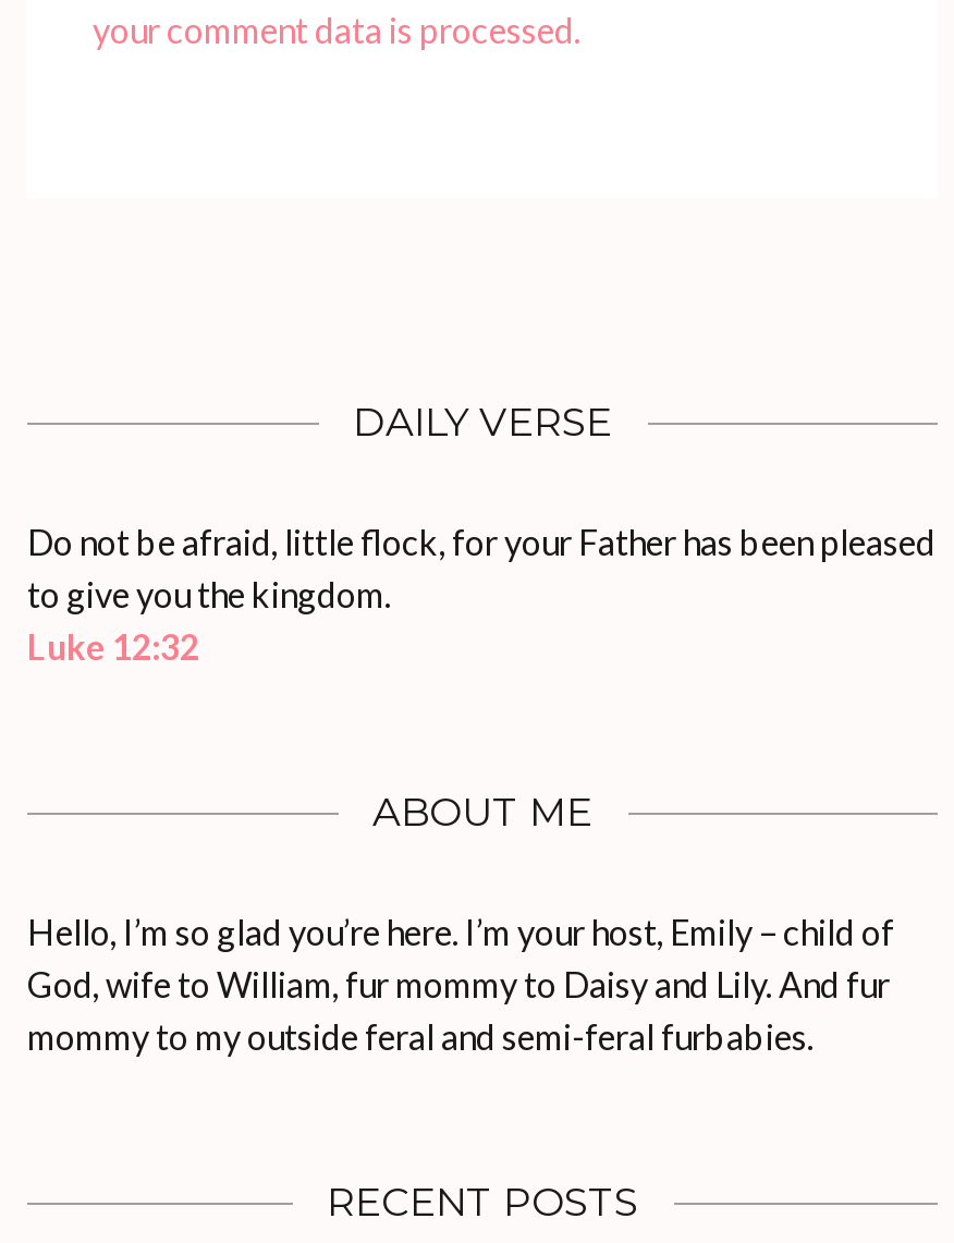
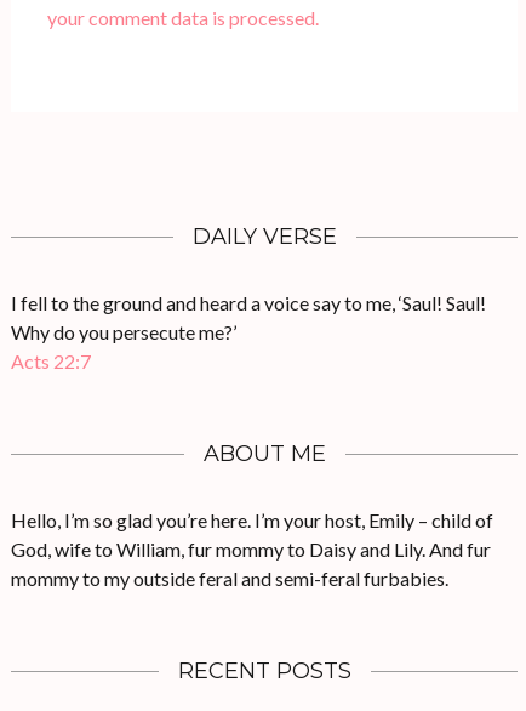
- Do not be afraid, little flock, for your Father has been pleased
- to give you the kingdom.
- Luke 12:32
+ I fell to the ground and heard a voice say to me, ‘Saul! Saul!
+ Why do you persecute me?’
+ Acts 22:7
